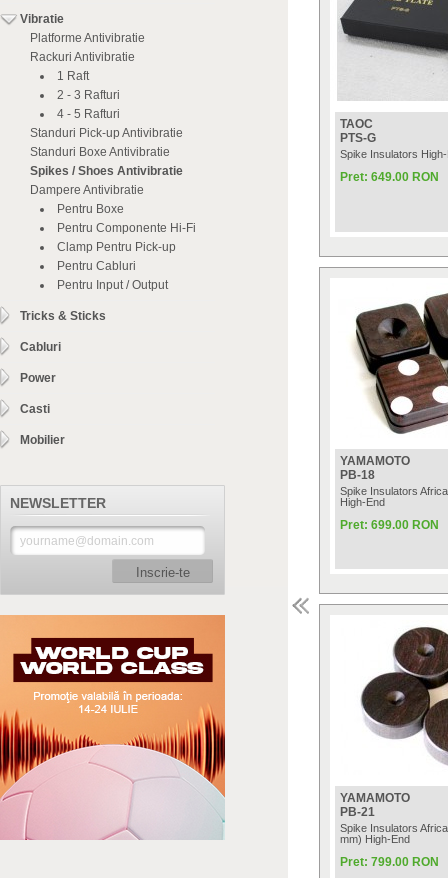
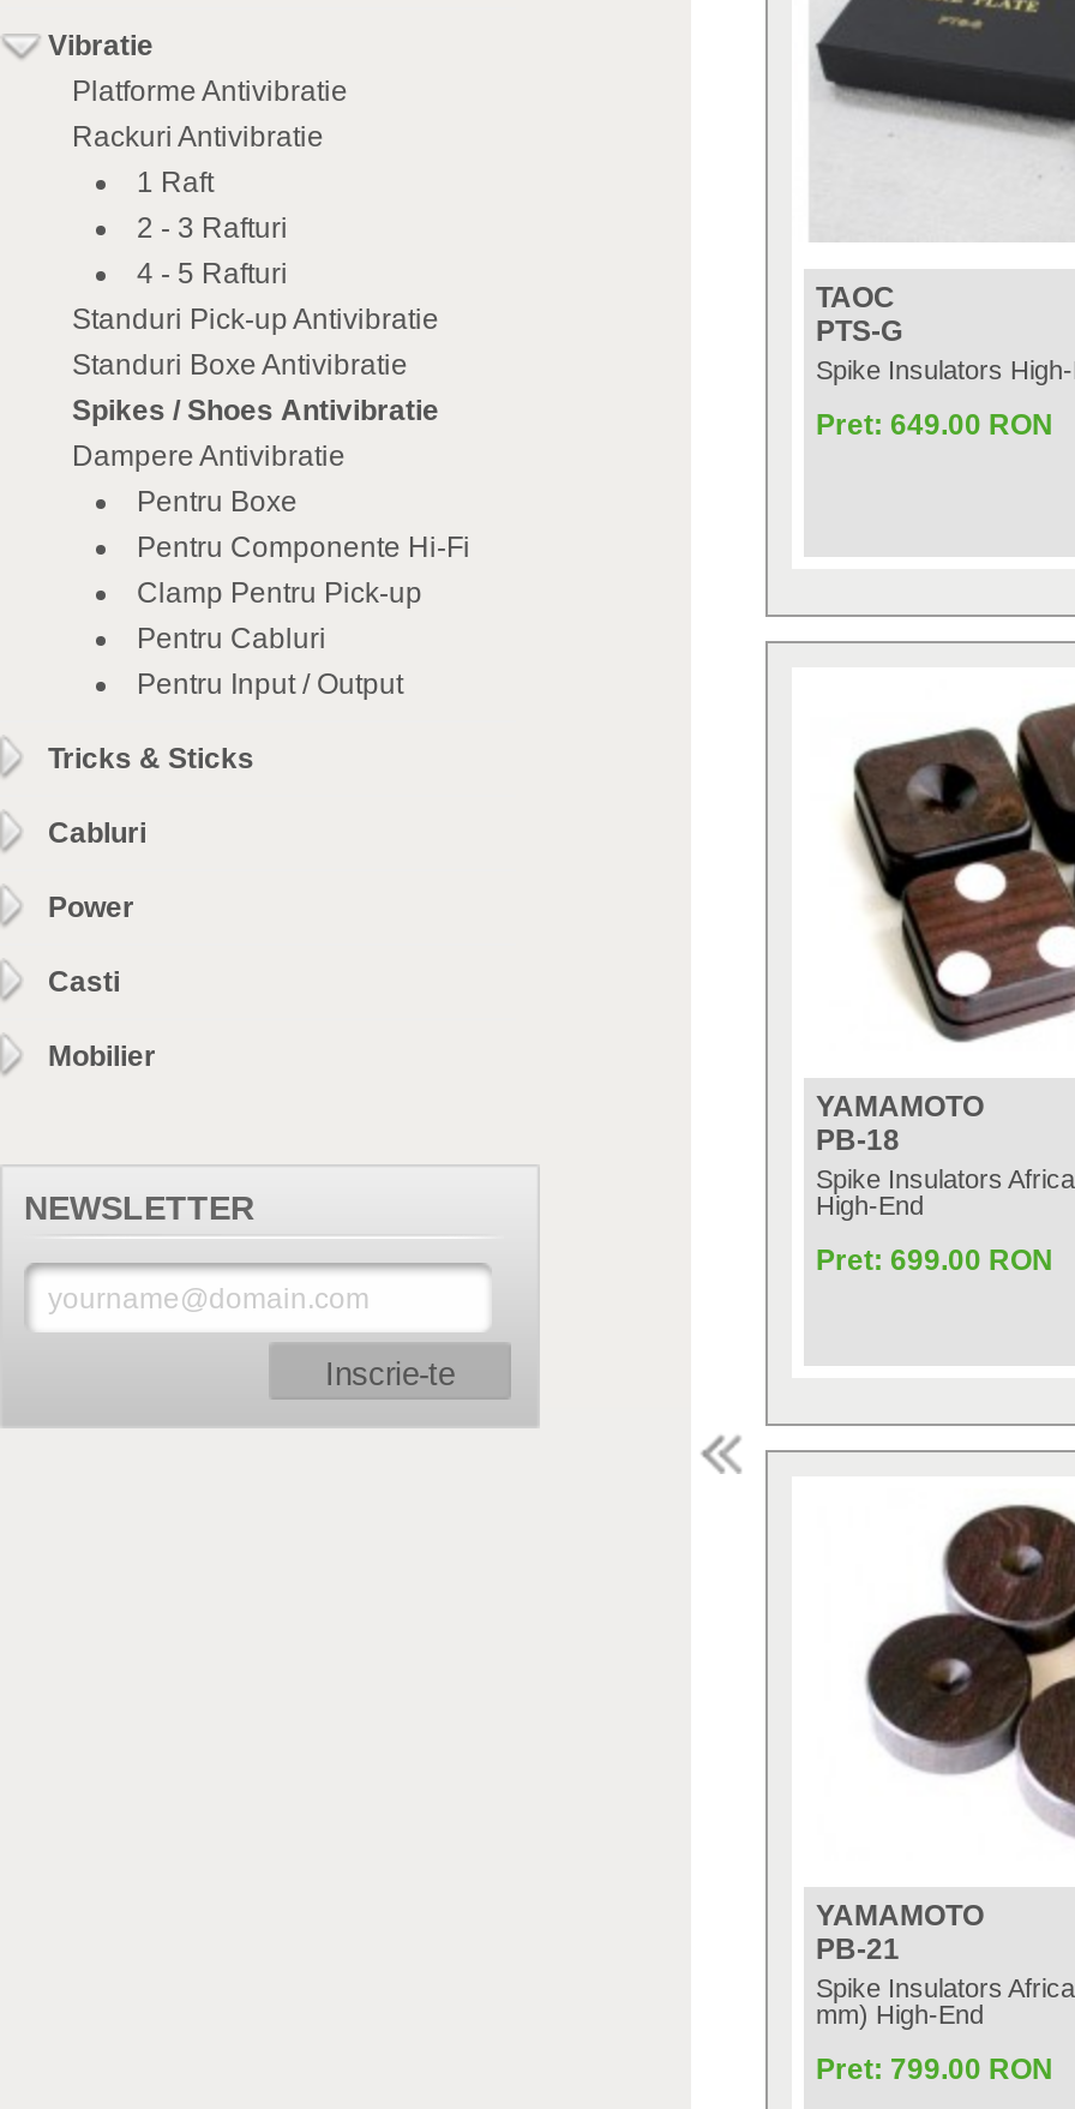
- [image]
